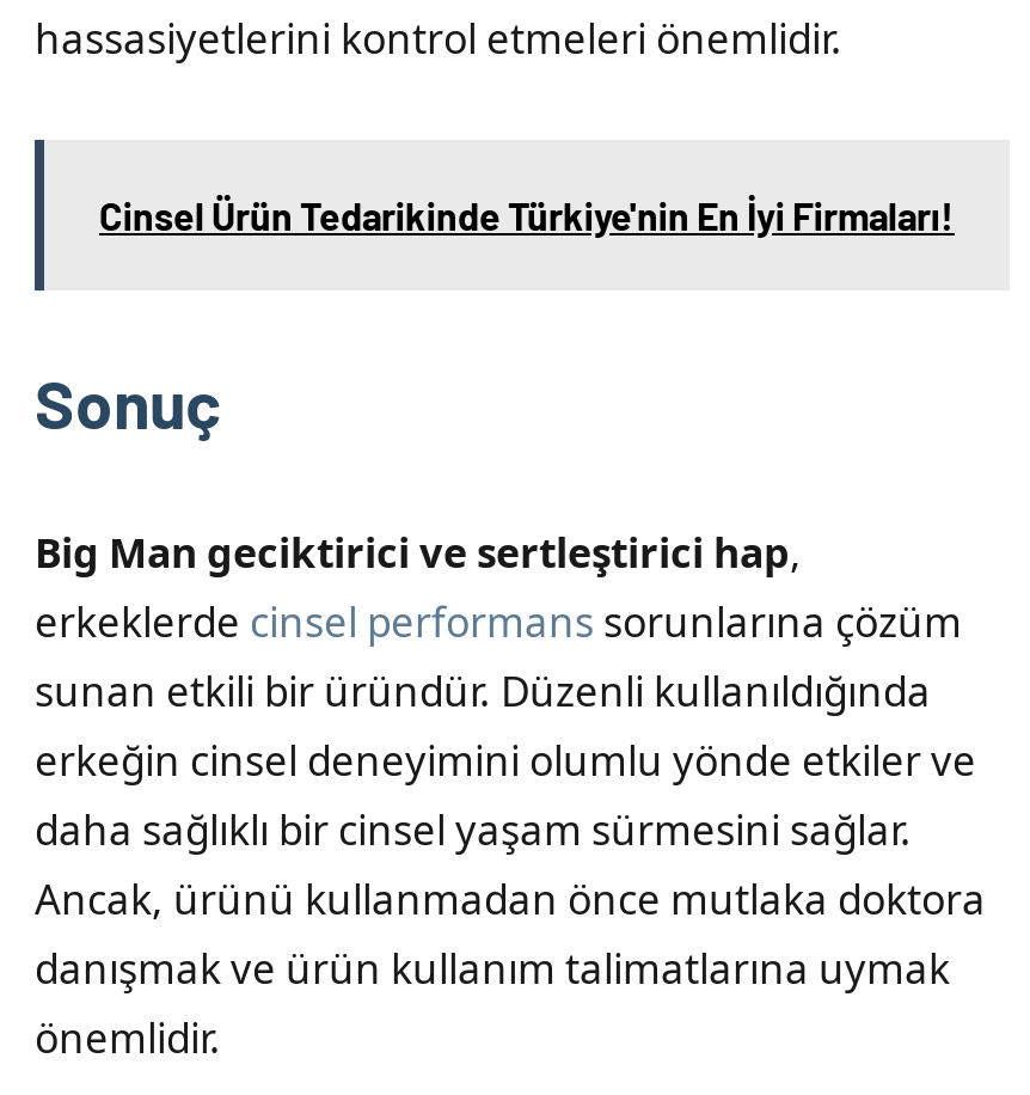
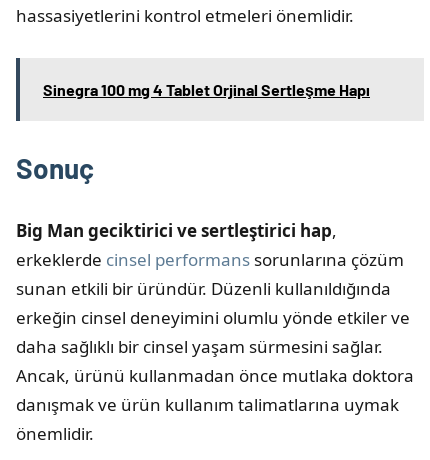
- Cinsel Ürün Tedarikinde Türkiye'nin En İyi Firmaları!
+ Sinegra 100 mg 4 Tablet Orjinal Sertleşme Hapı
